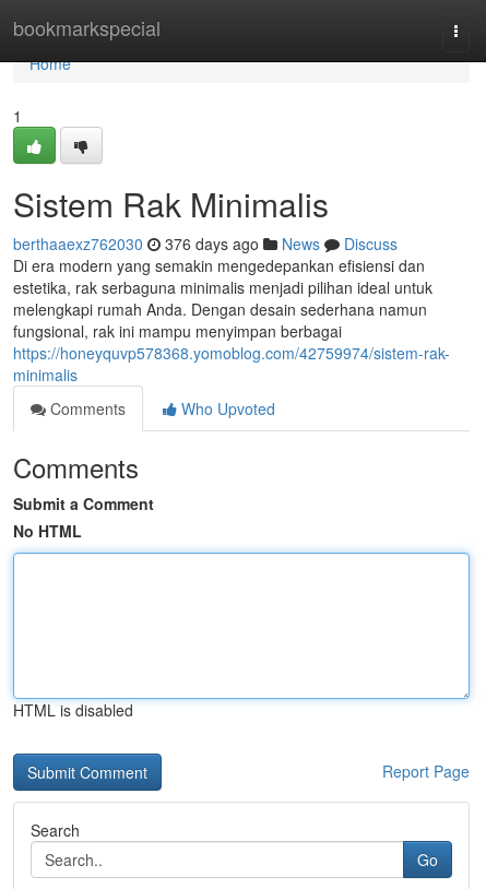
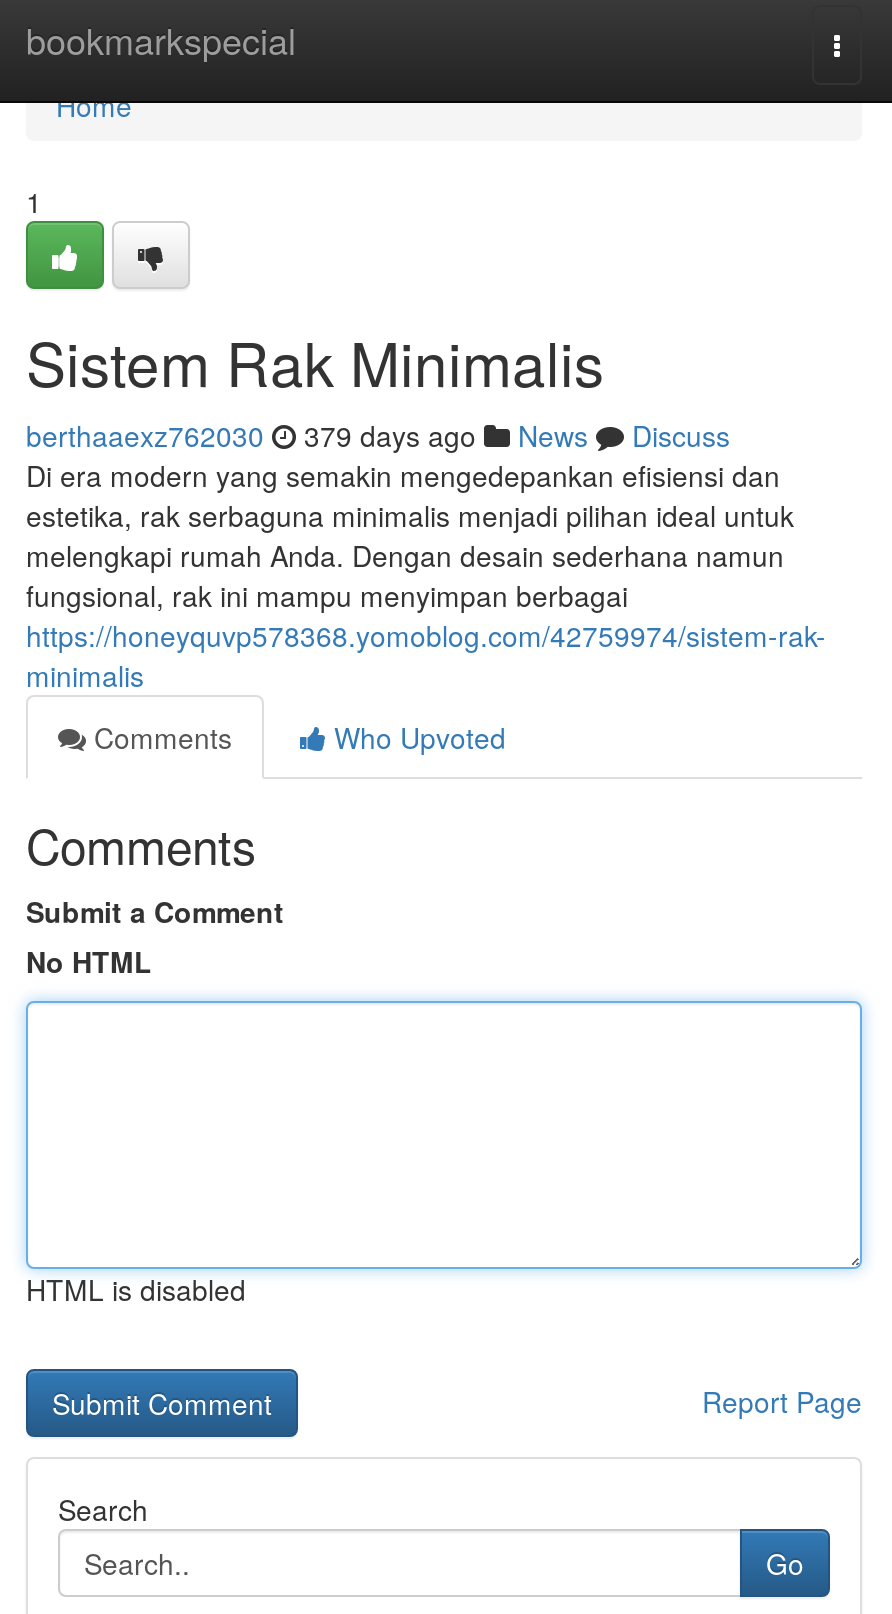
- berthaaexz762030 376 days ago News Discuss
+ berthaaexz762030 379 days ago News Discuss
